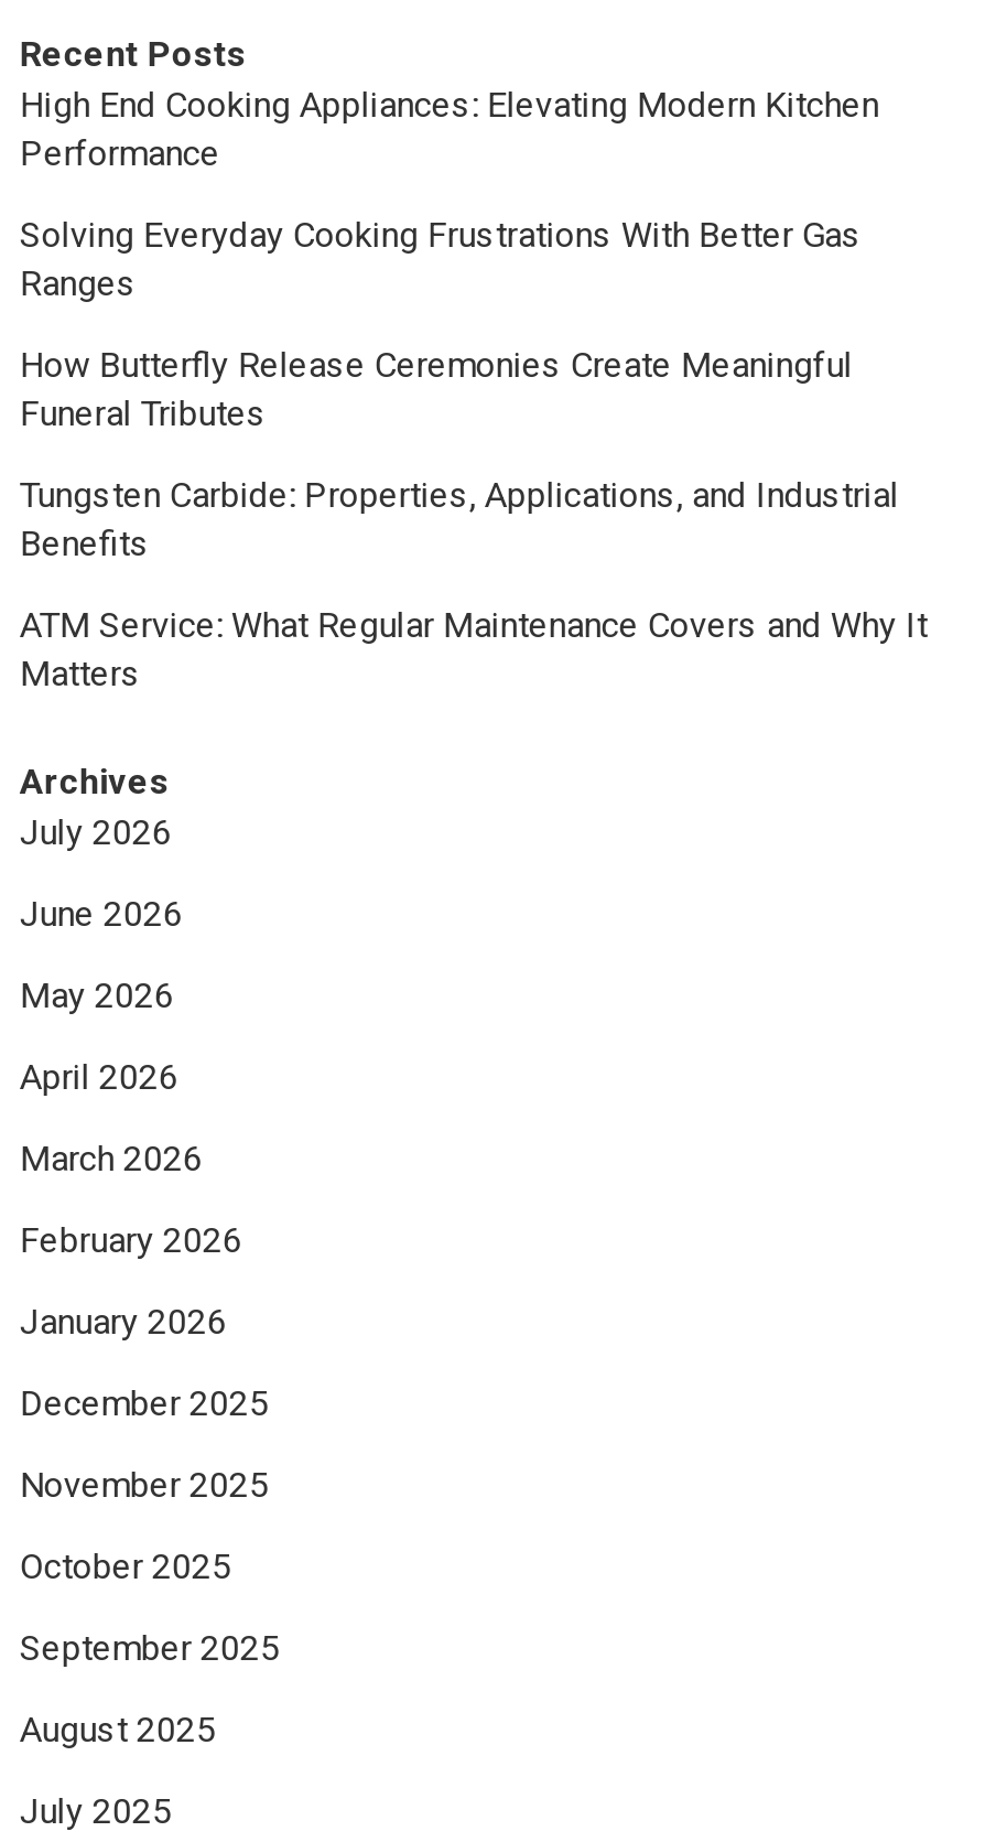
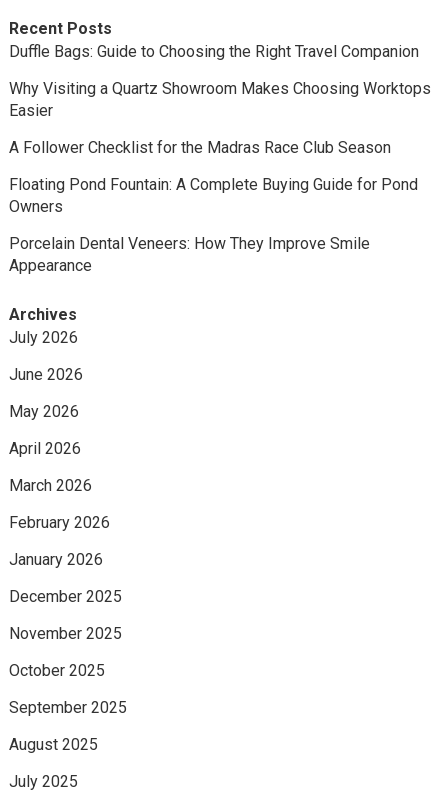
- High End Cooking Appliances: Elevating Modern Kitchen
- Performance
+ Duffle Bags: Guide to Choosing the Right Travel Companion

- Solving Everyday Cooking Frustrations With Better Gas
- Ranges
+ Why Visiting a Quartz Showroom Makes Choosing Worktops
+ Easier

- How Butterfly Release Ceremonies Create Meaningful
- Funeral Tributes
+ A Follower Checklist for the Madras Race Club Season

- Tungsten Carbide: Properties, Applications, and Industrial
- Benefits
+ Floating Pond Fountain: A Complete Buying Guide for Pond
+ Owners

- ATM Service: What Regular Maintenance Covers and Why It
- Matters
+ Porcelain Dental Veneers: How They Improve Smile
+ Appearance
